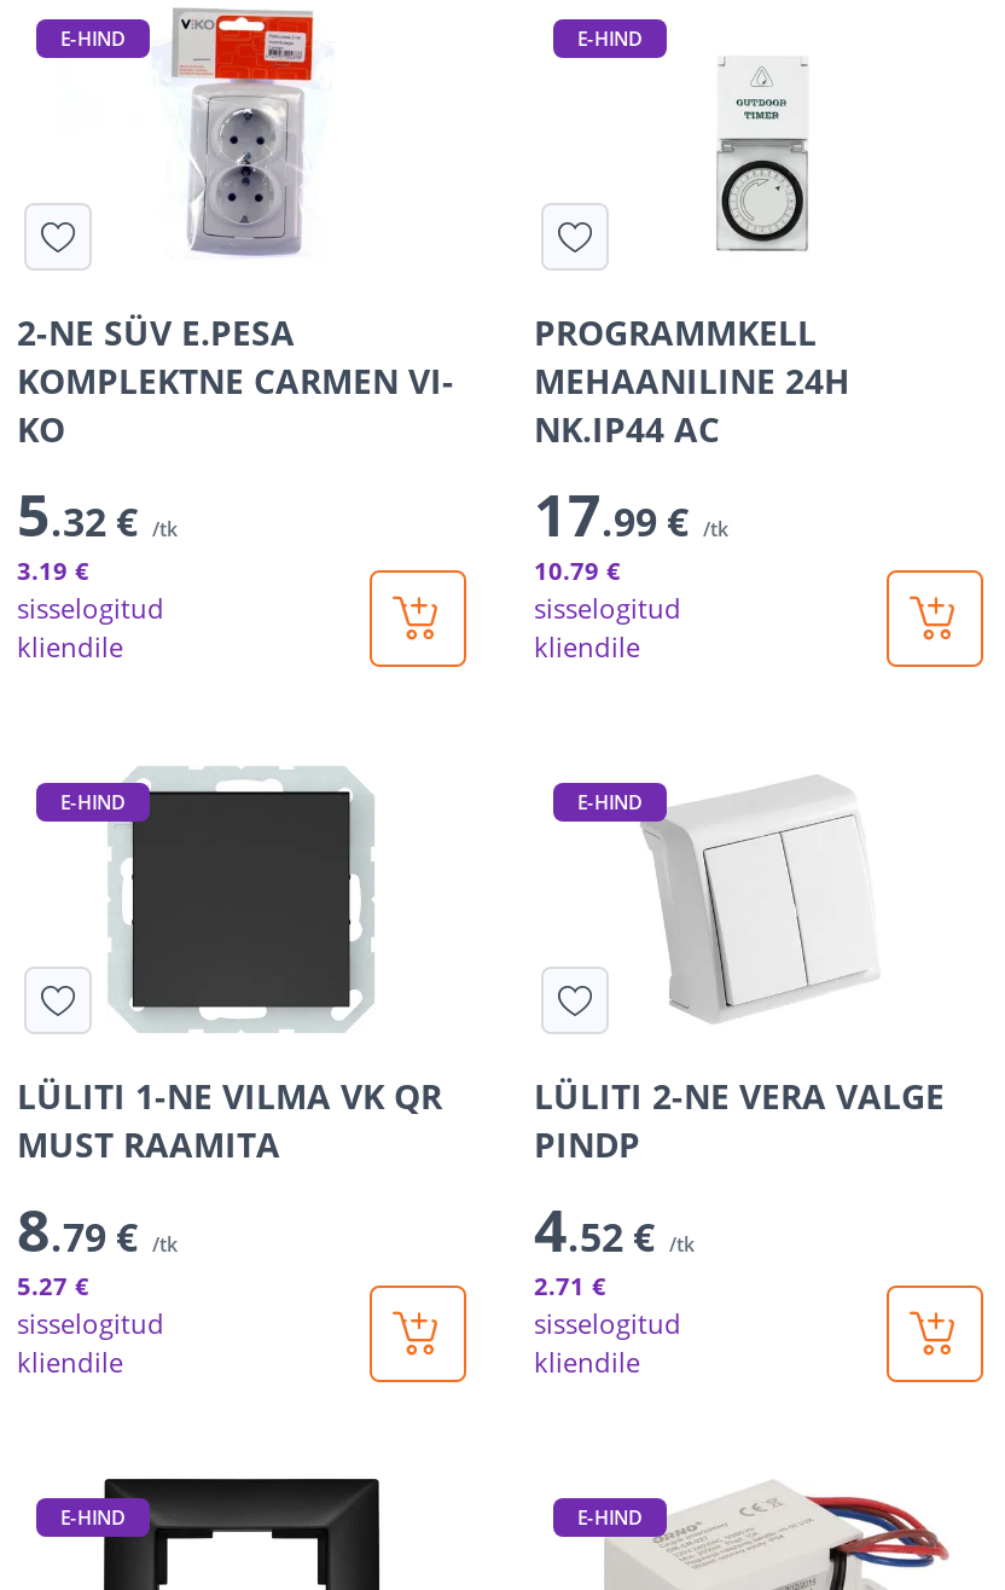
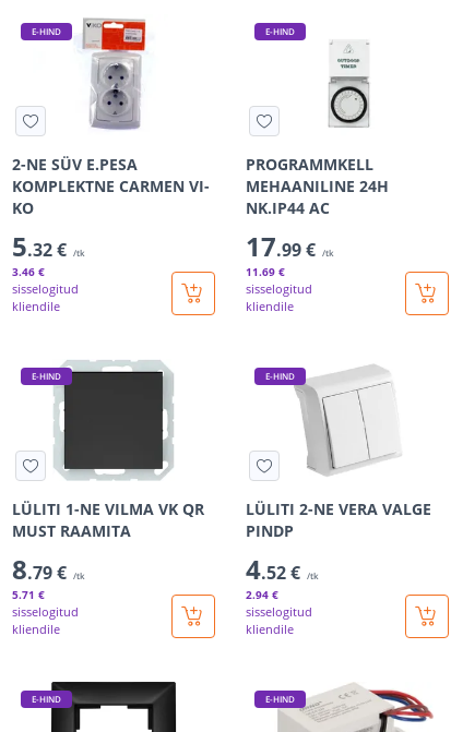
- 3.19 €
+ 3.46 €

- 10.79 €
+ 11.69 €

- 5.27 €
+ 5.71 €

- 2.71 €
+ 2.94 €
